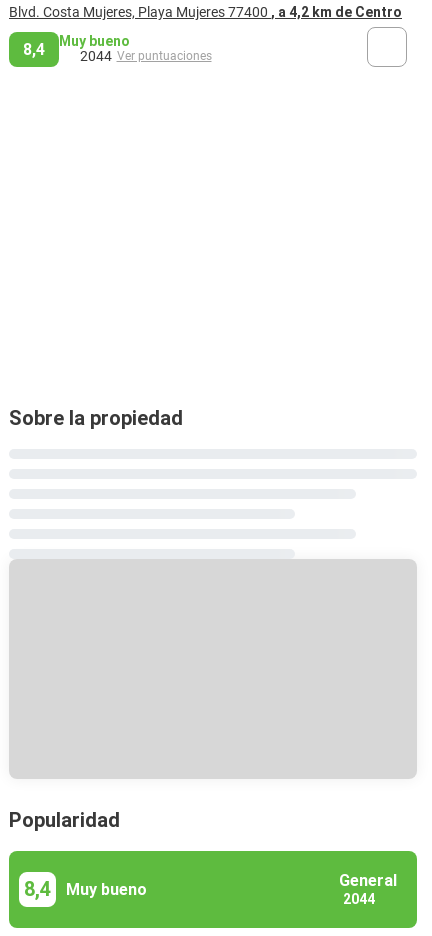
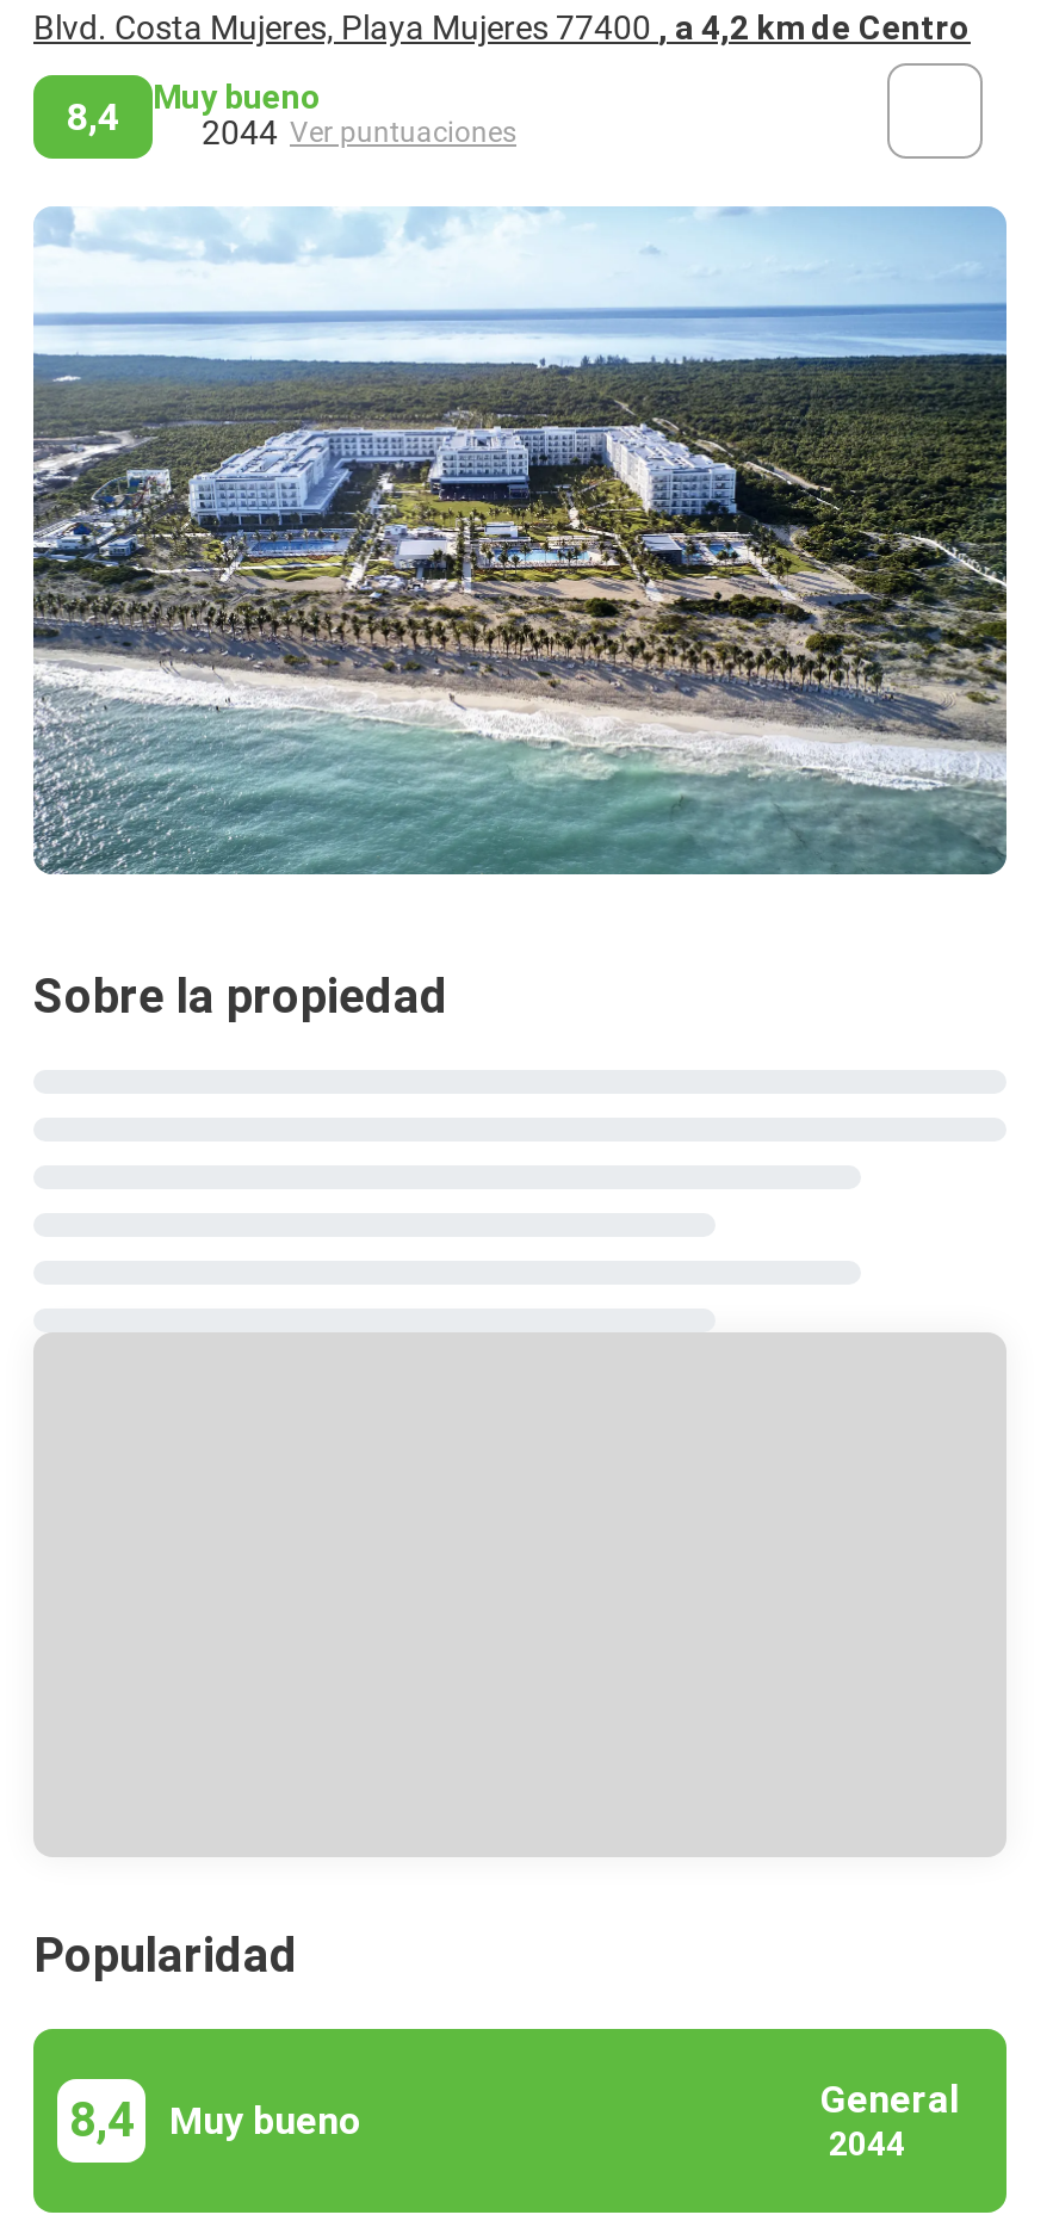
+ [image]
